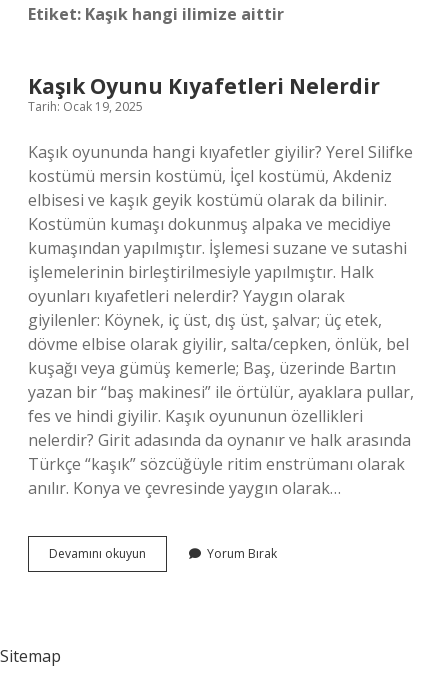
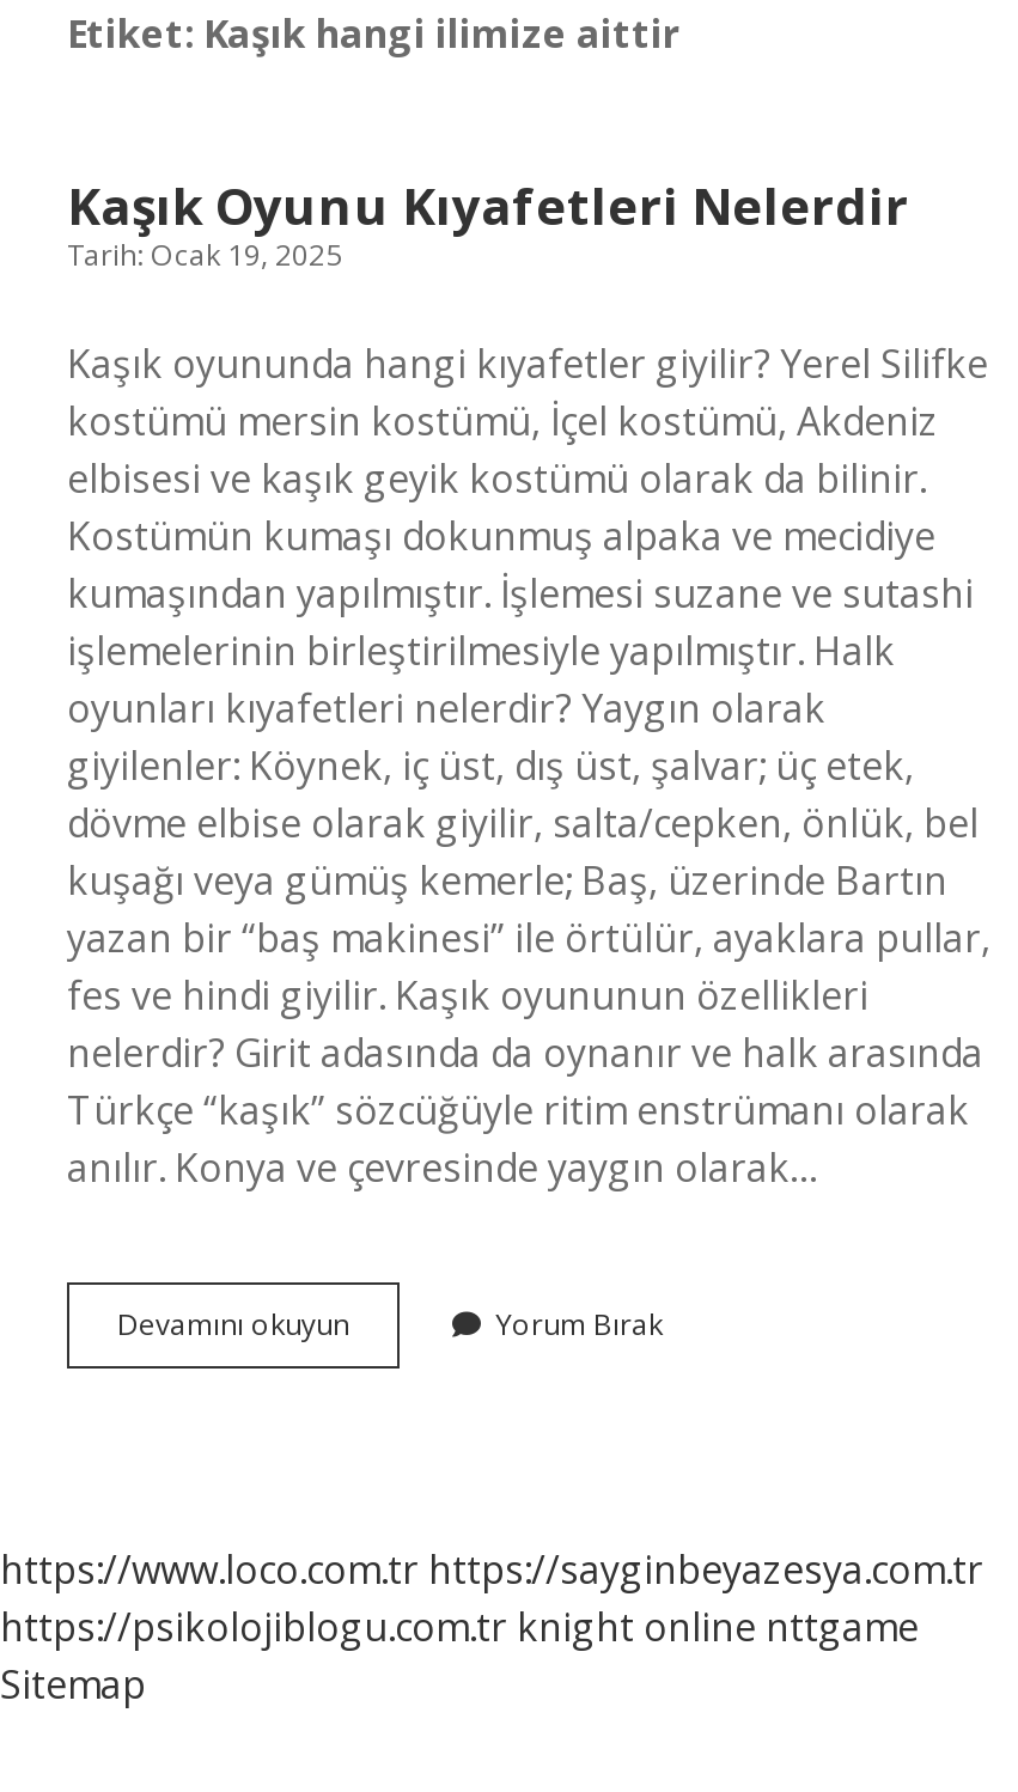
+ https://www.loco.com.tr https://sayginbeyazesya.com.tr
+ https://psikolojiblogu.com.tr knight online nttgame
